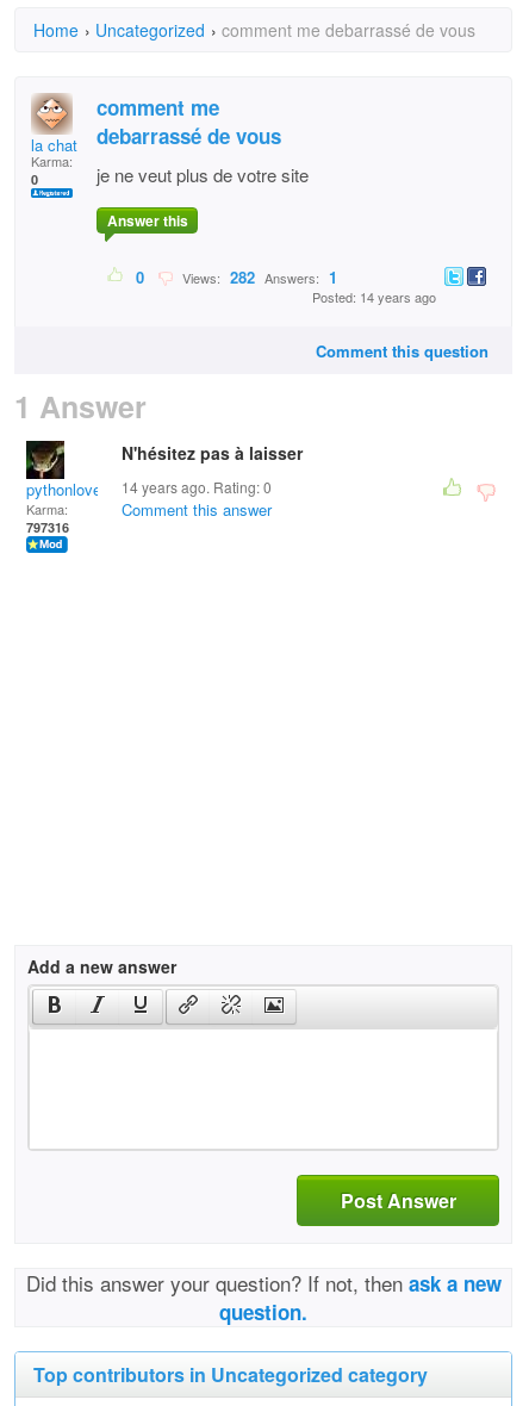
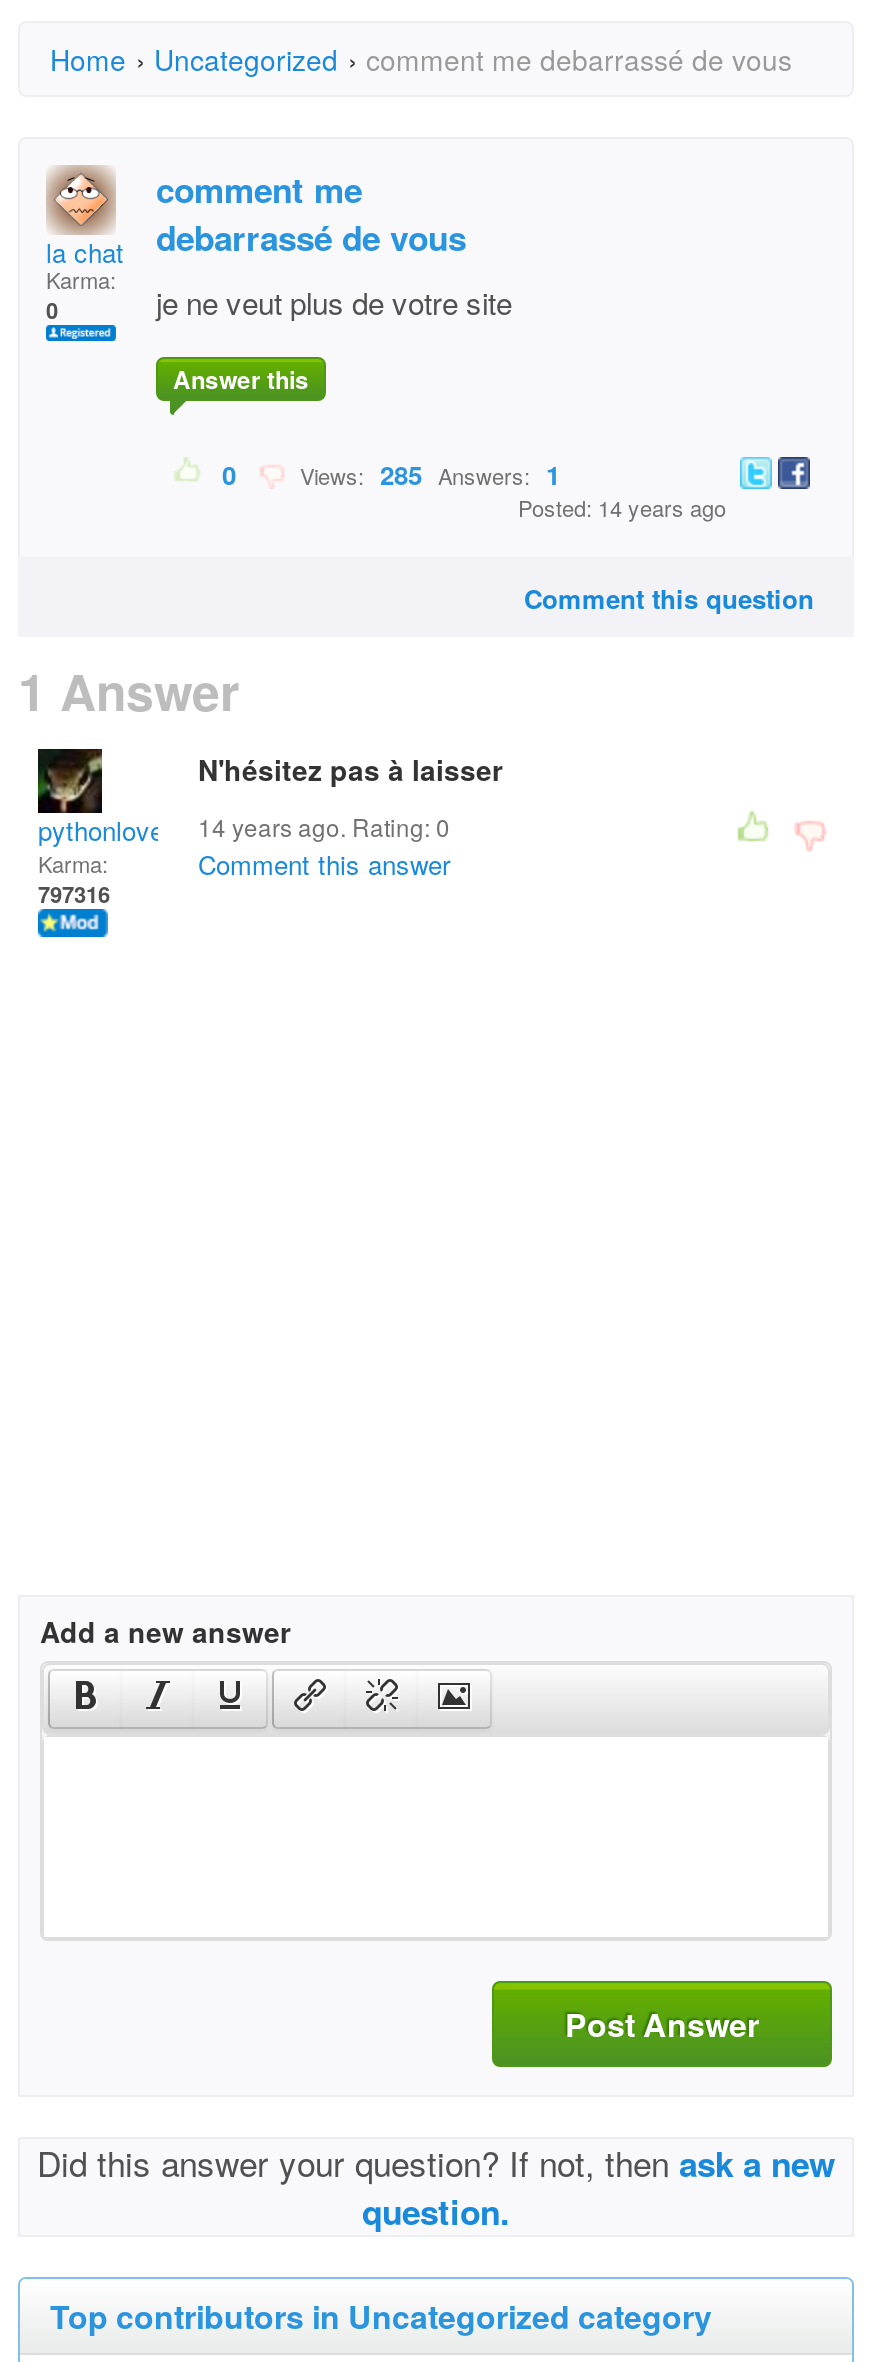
- Views: 282 Answers: 1
+ Views: 285 Answers: 1
